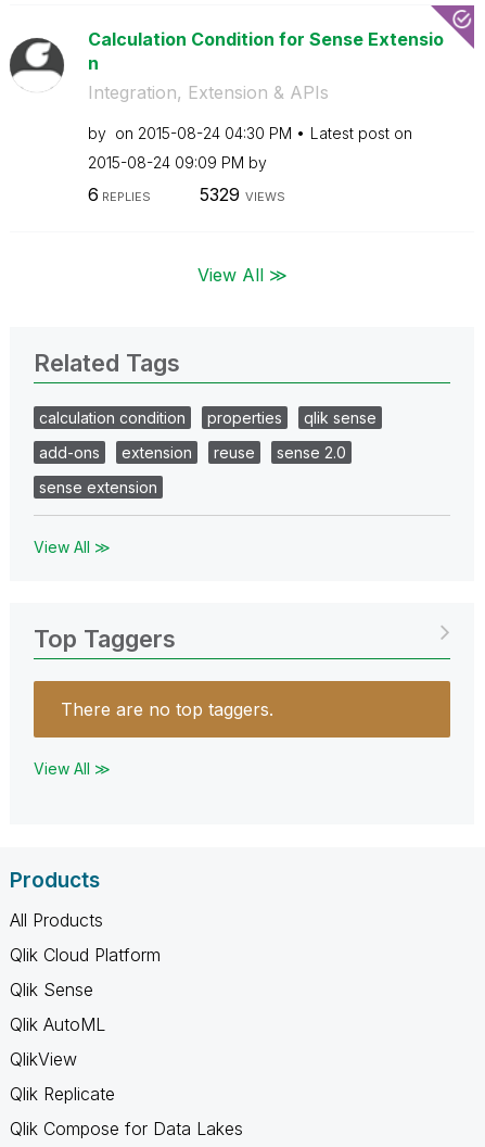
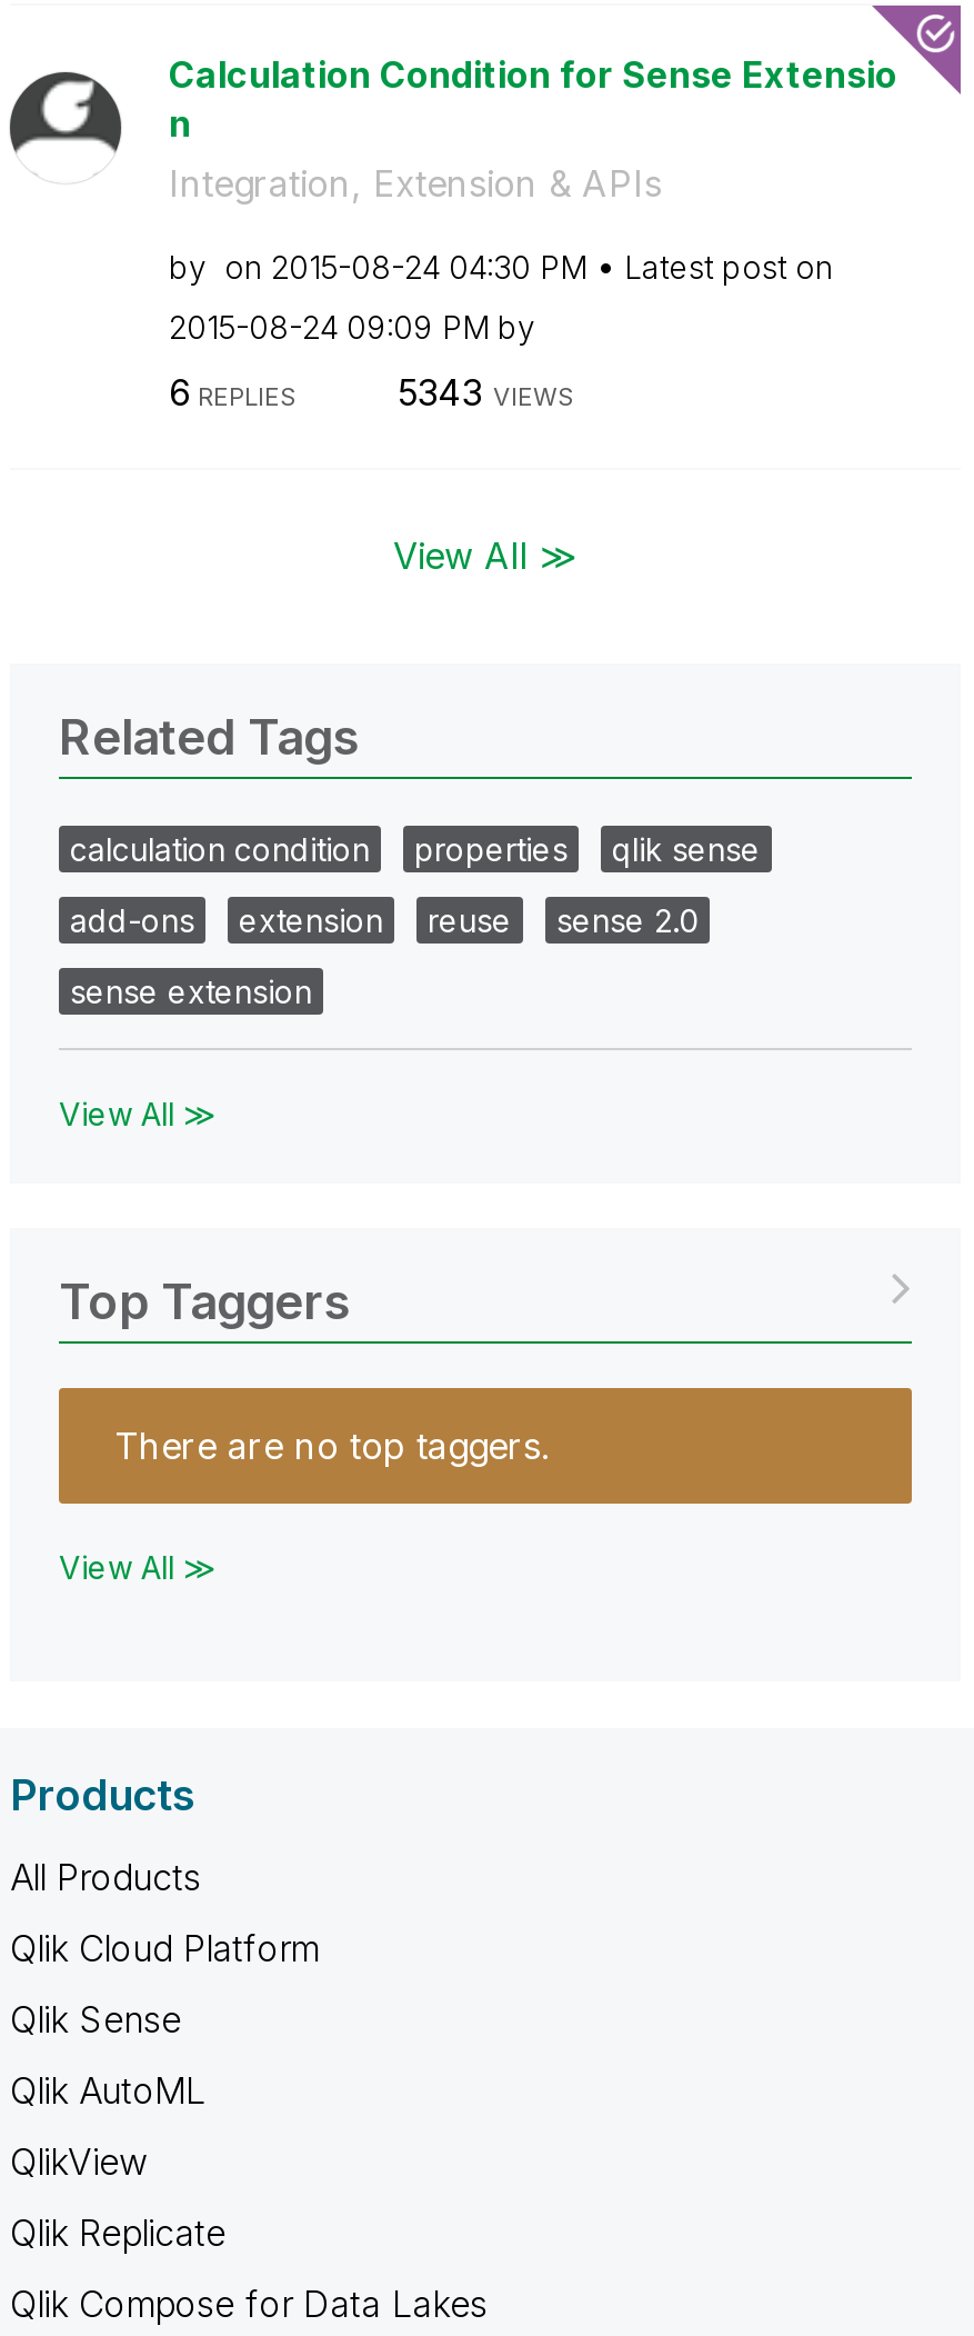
- 5329 VIEWS
+ 5343 VIEWS
